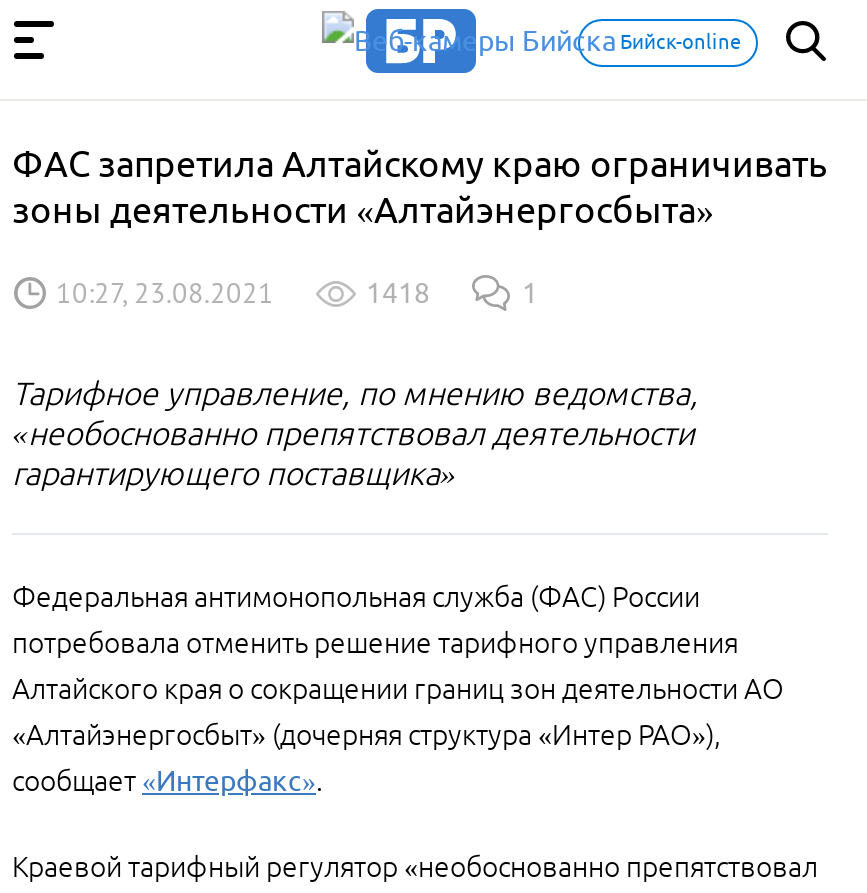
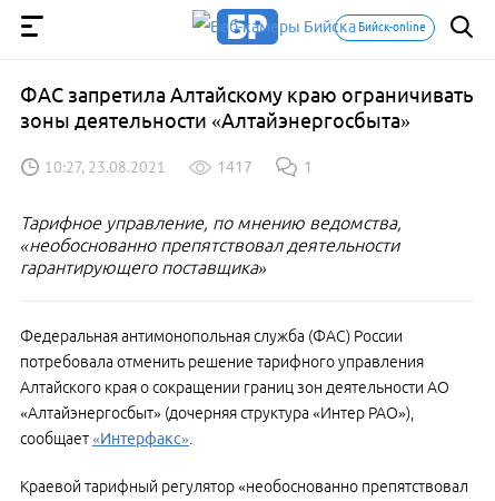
- 1418
+ 1417
